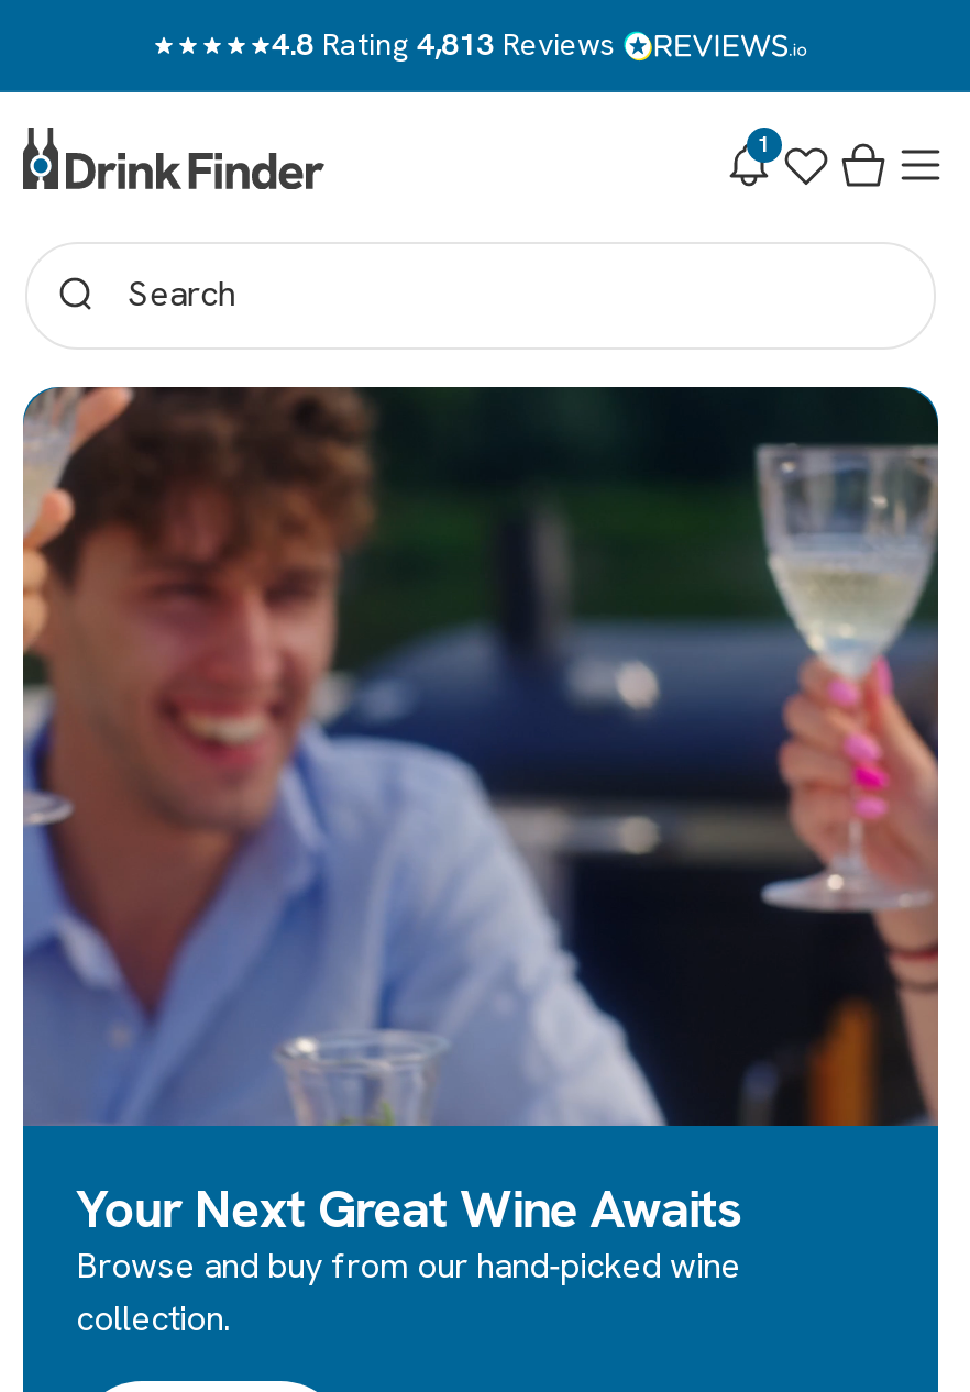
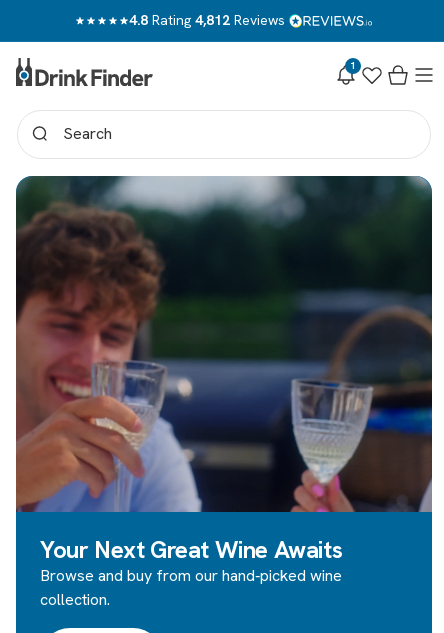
- 4.8 Rating 4,813 Reviews
+ 4.8 Rating 4,812 Reviews

- [image]
+ [image]
